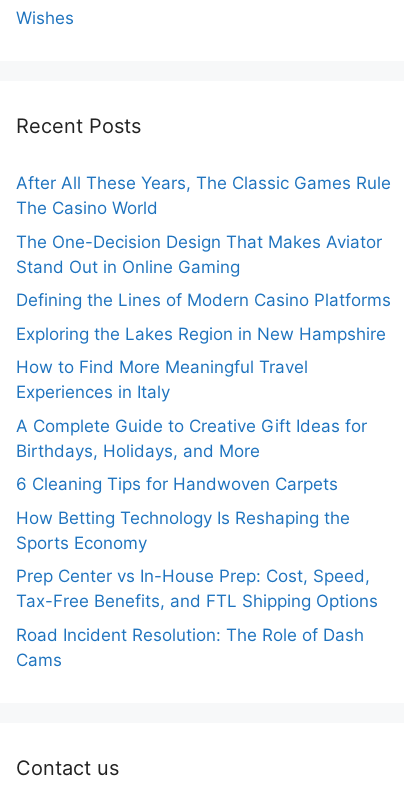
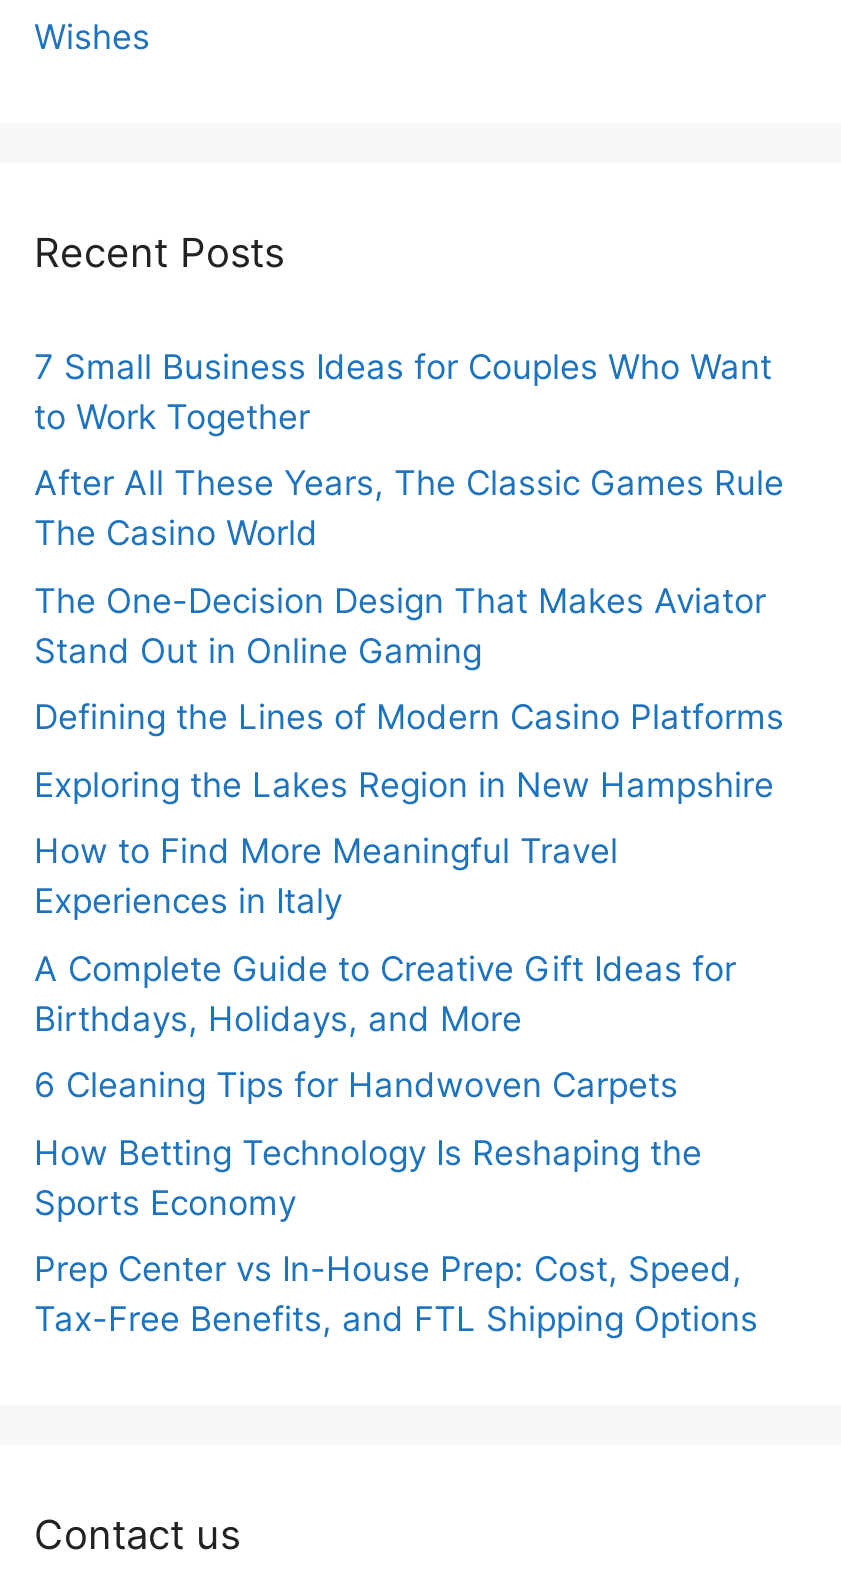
+ 7 Small Business Ideas for Couples Who Want
+ to Work Together

moved down: After All These Years, The Classic Games Rule | The Casino World | The One-Decision Design That Makes Aviator | ... | Prep Center vs In-House Prep: Cost, Speed, | Tax-Free Benefits, and FTL Shipping Options

- Road Incident Resolution: The Role of Dash
- Cams
